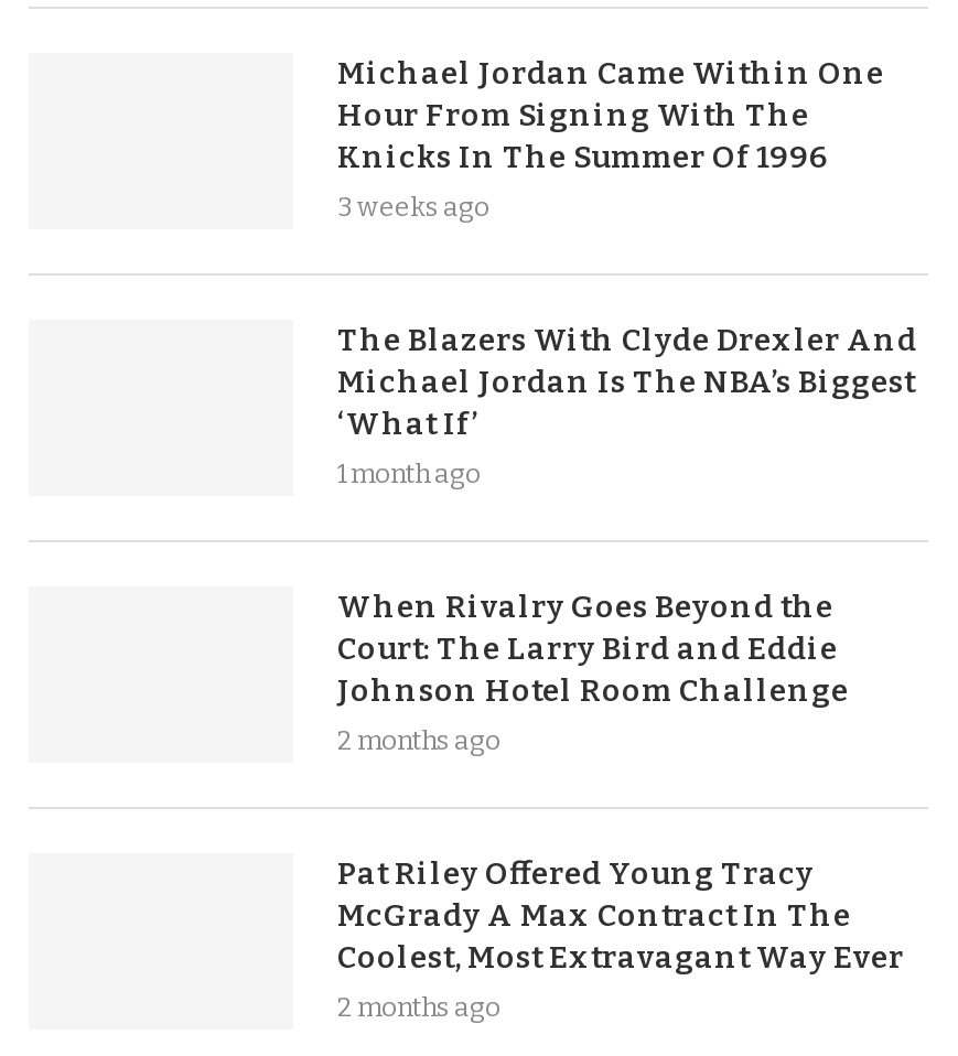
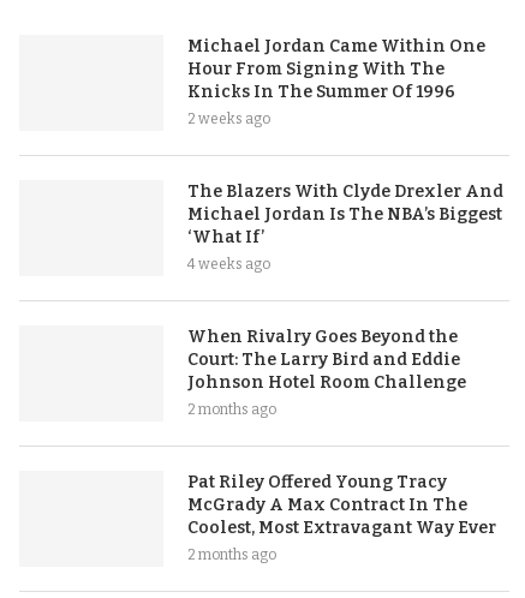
- 3 weeks ago
+ 2 weeks ago

- 1 month ago
+ 4 weeks ago
